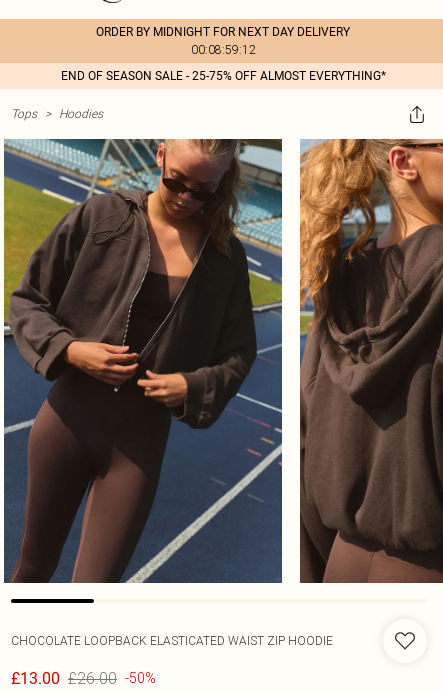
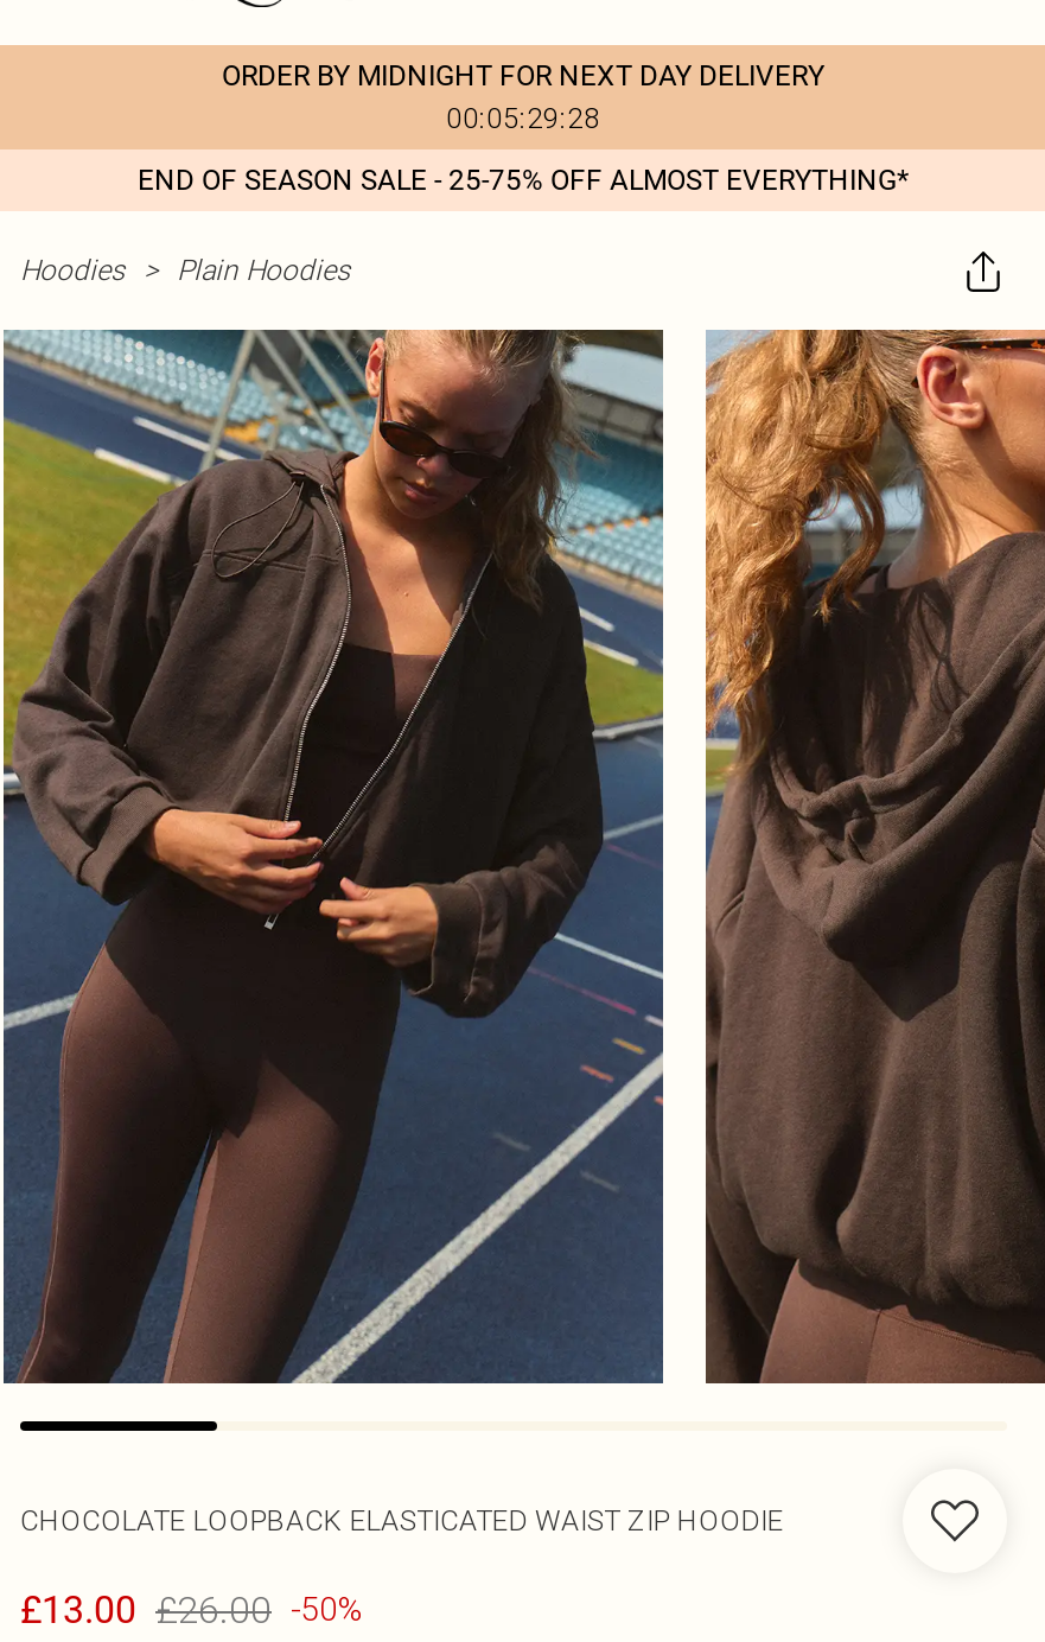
- 00:08:59:12
+ 00:05:29:28

- Tops > Hoodies
+ Hoodies > Plain Hoodies
